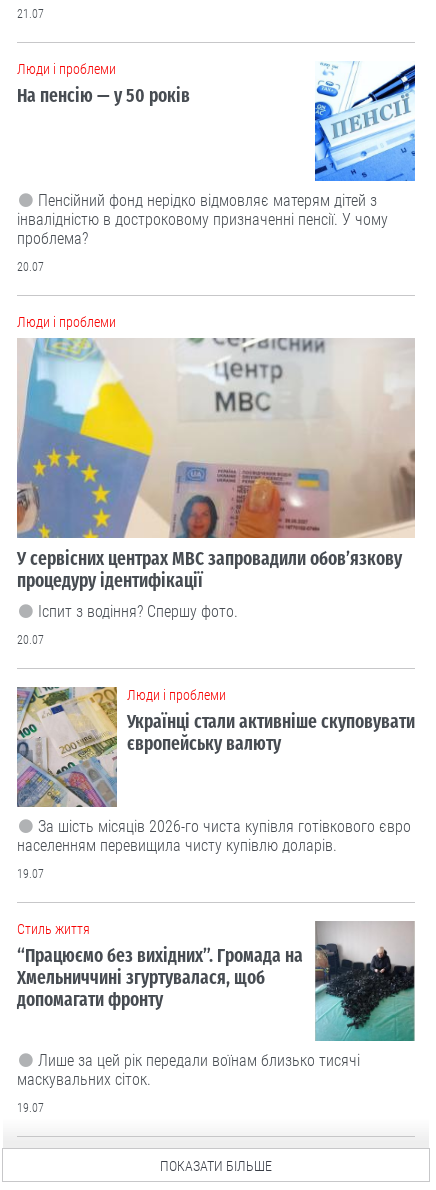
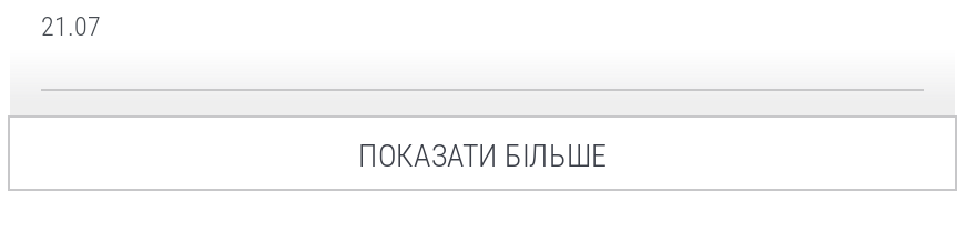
- Люди і проблеми
- На пенсію — у 50 років

- [image]
- Пенсійний фонд нерідко відмовляє матерям дітей з
- інвалідністю в достроковому призначенні пенсії. У чому
- проблема?
- 20.07
- Люди і проблеми

- [image]
- У сервісних центрах МВС запровадили обов’язкову
- процедуру ідентифікації
- Іспит з водіння? Спершу фото.
- 20.07
- Люди і проблеми
- Українці стали активніше скуповувати
- європейську валюту

- [image]
- За шість місяців 2026-го чиста купівля готівкового євро
- населенням перевищила чисту купівлю доларів.
- 19.07
- Cтиль життя
- “Працюємо без вихідних”. Громада на
- Хмельниччині згуртувалася, щоб
- допомагати фронту
- Лише за цей рік передали воїнам близько тисячі
- маскувальних сіток.
- 19.07

- [image]
